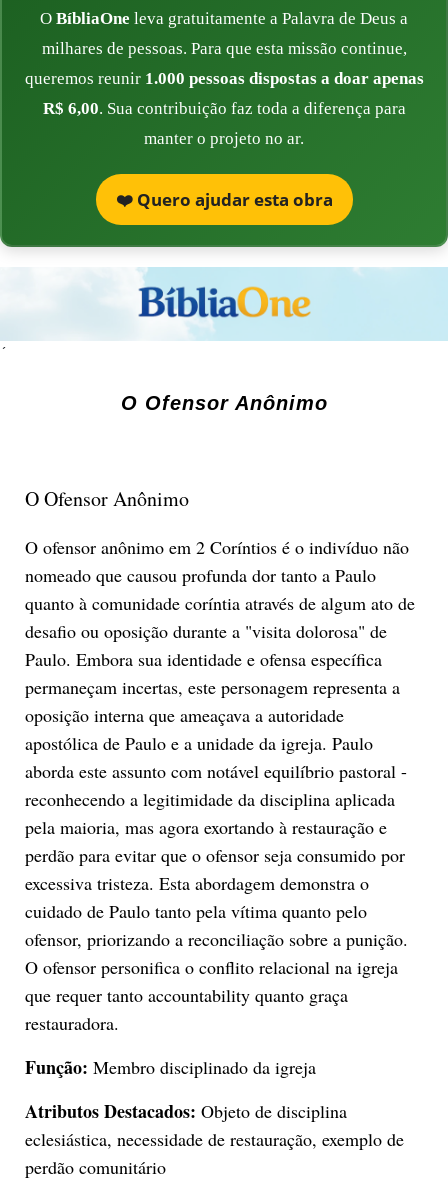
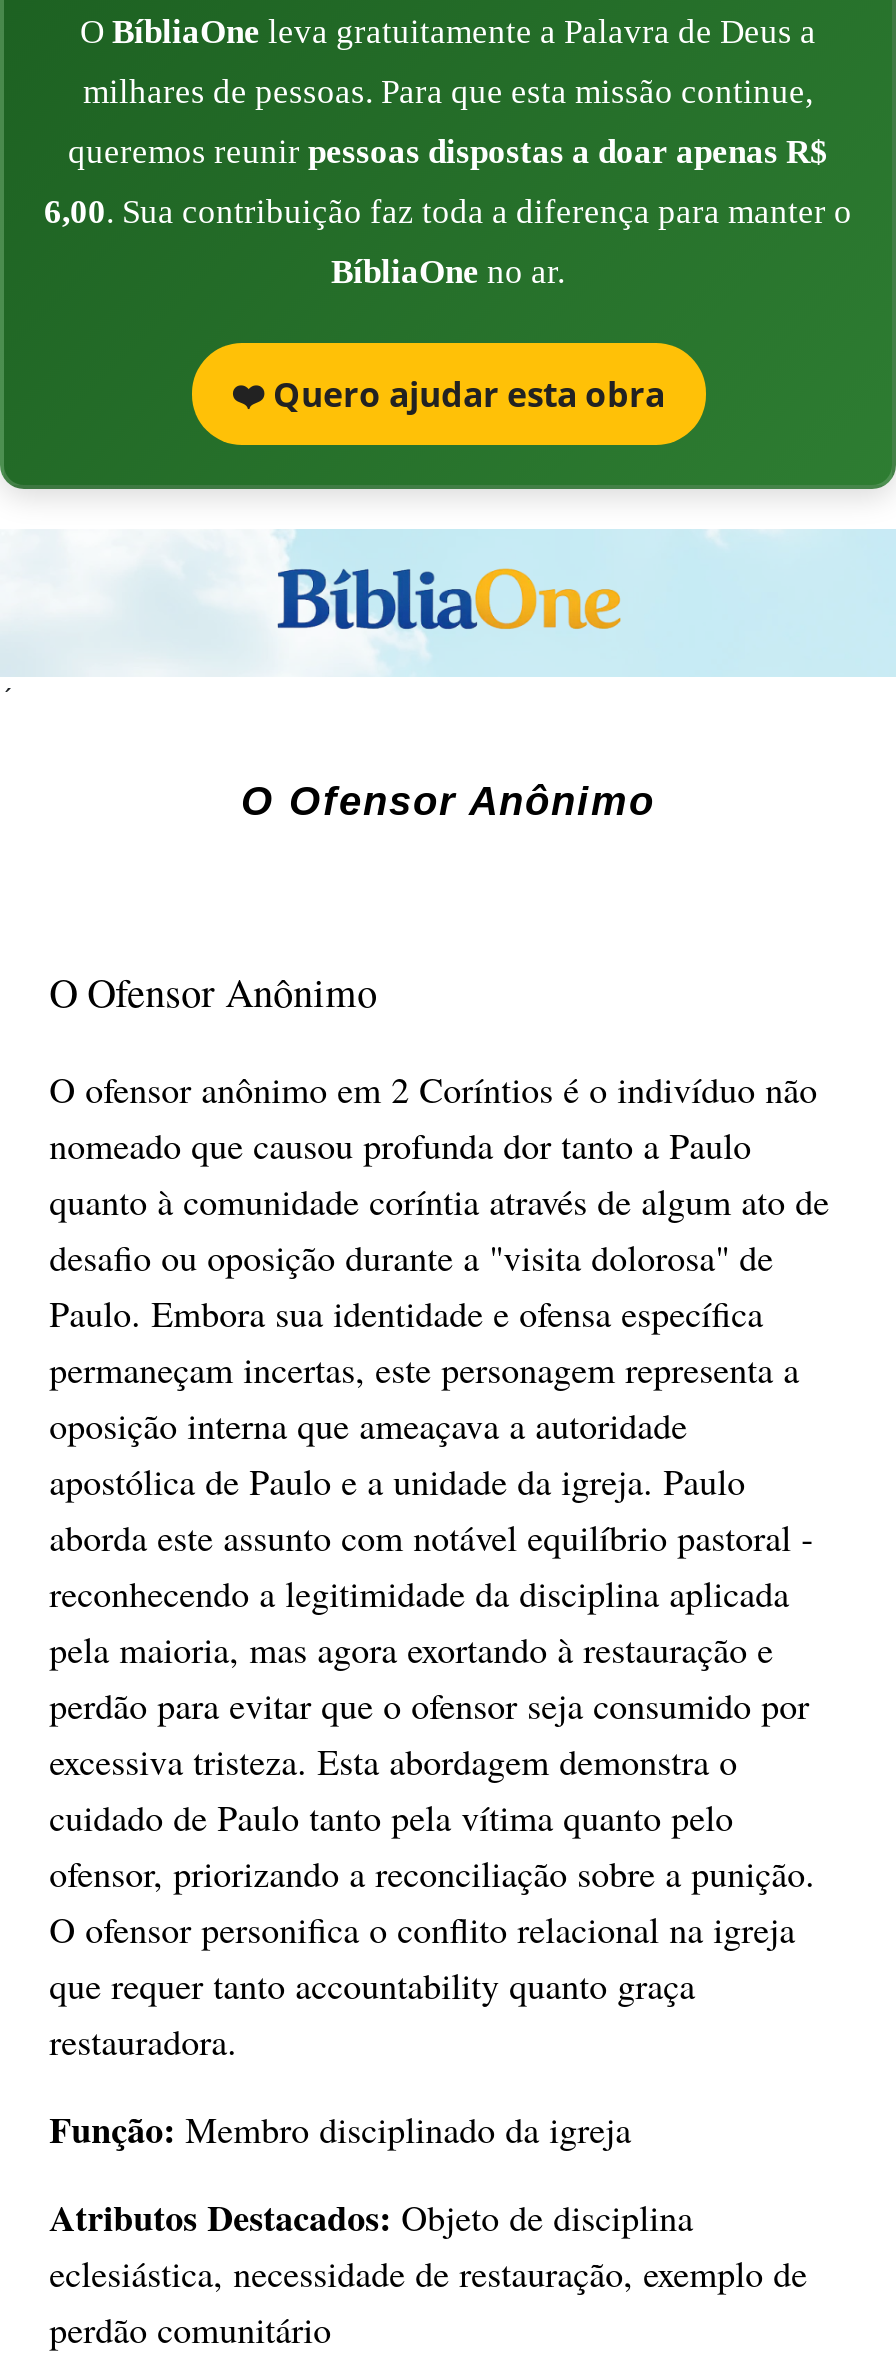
- queremos reunir 1.000 pessoas dispostas a doar apenas
+ queremos reunir pessoas dispostas a doar apenas R$

- R$ 6,00. Sua contribuição faz toda a diferença para
+ 6,00. Sua contribuição faz toda a diferença para manter o

- manter o projeto no ar.
+ BíbliaOne no ar.
